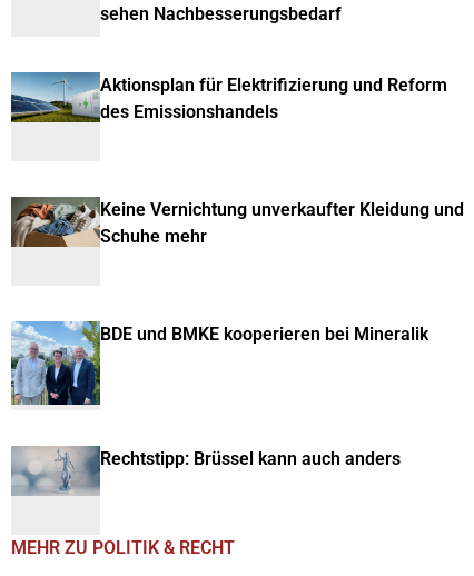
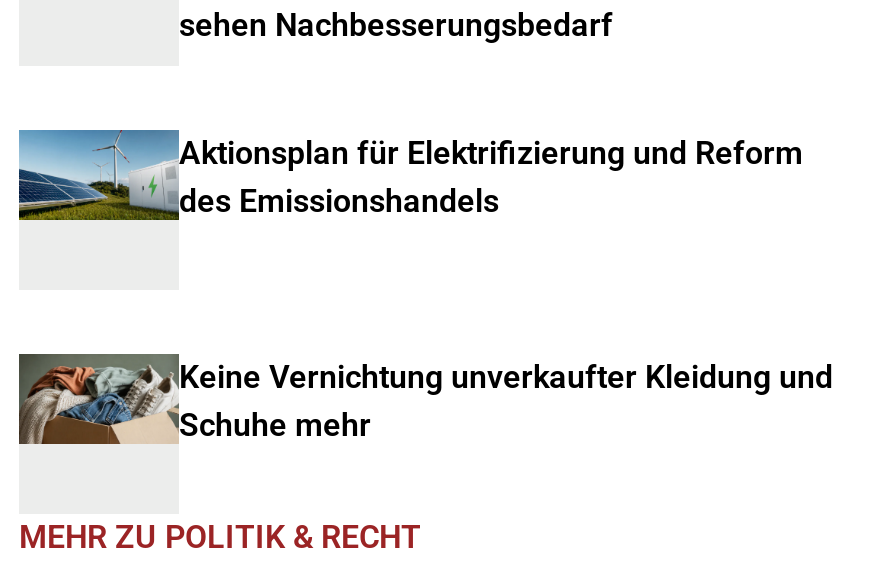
- [image]
- BDE und BMKE kooperieren bei Mineralik

- [image]
- Rechtstipp: Brüssel kann auch anders
